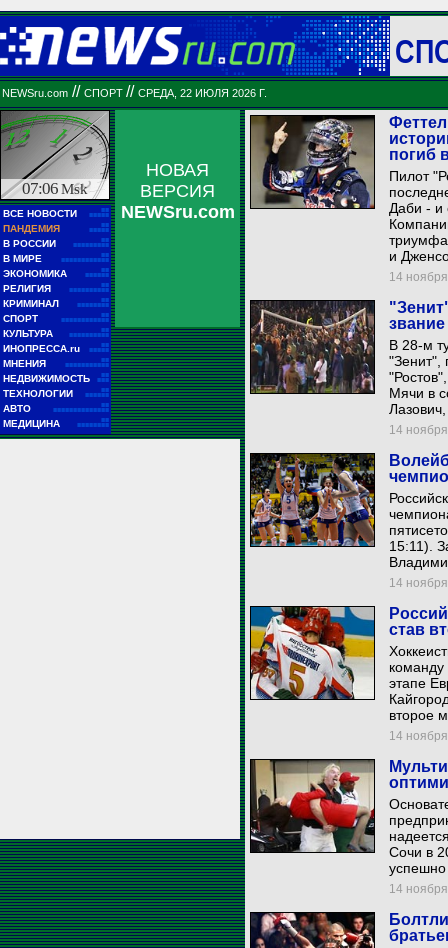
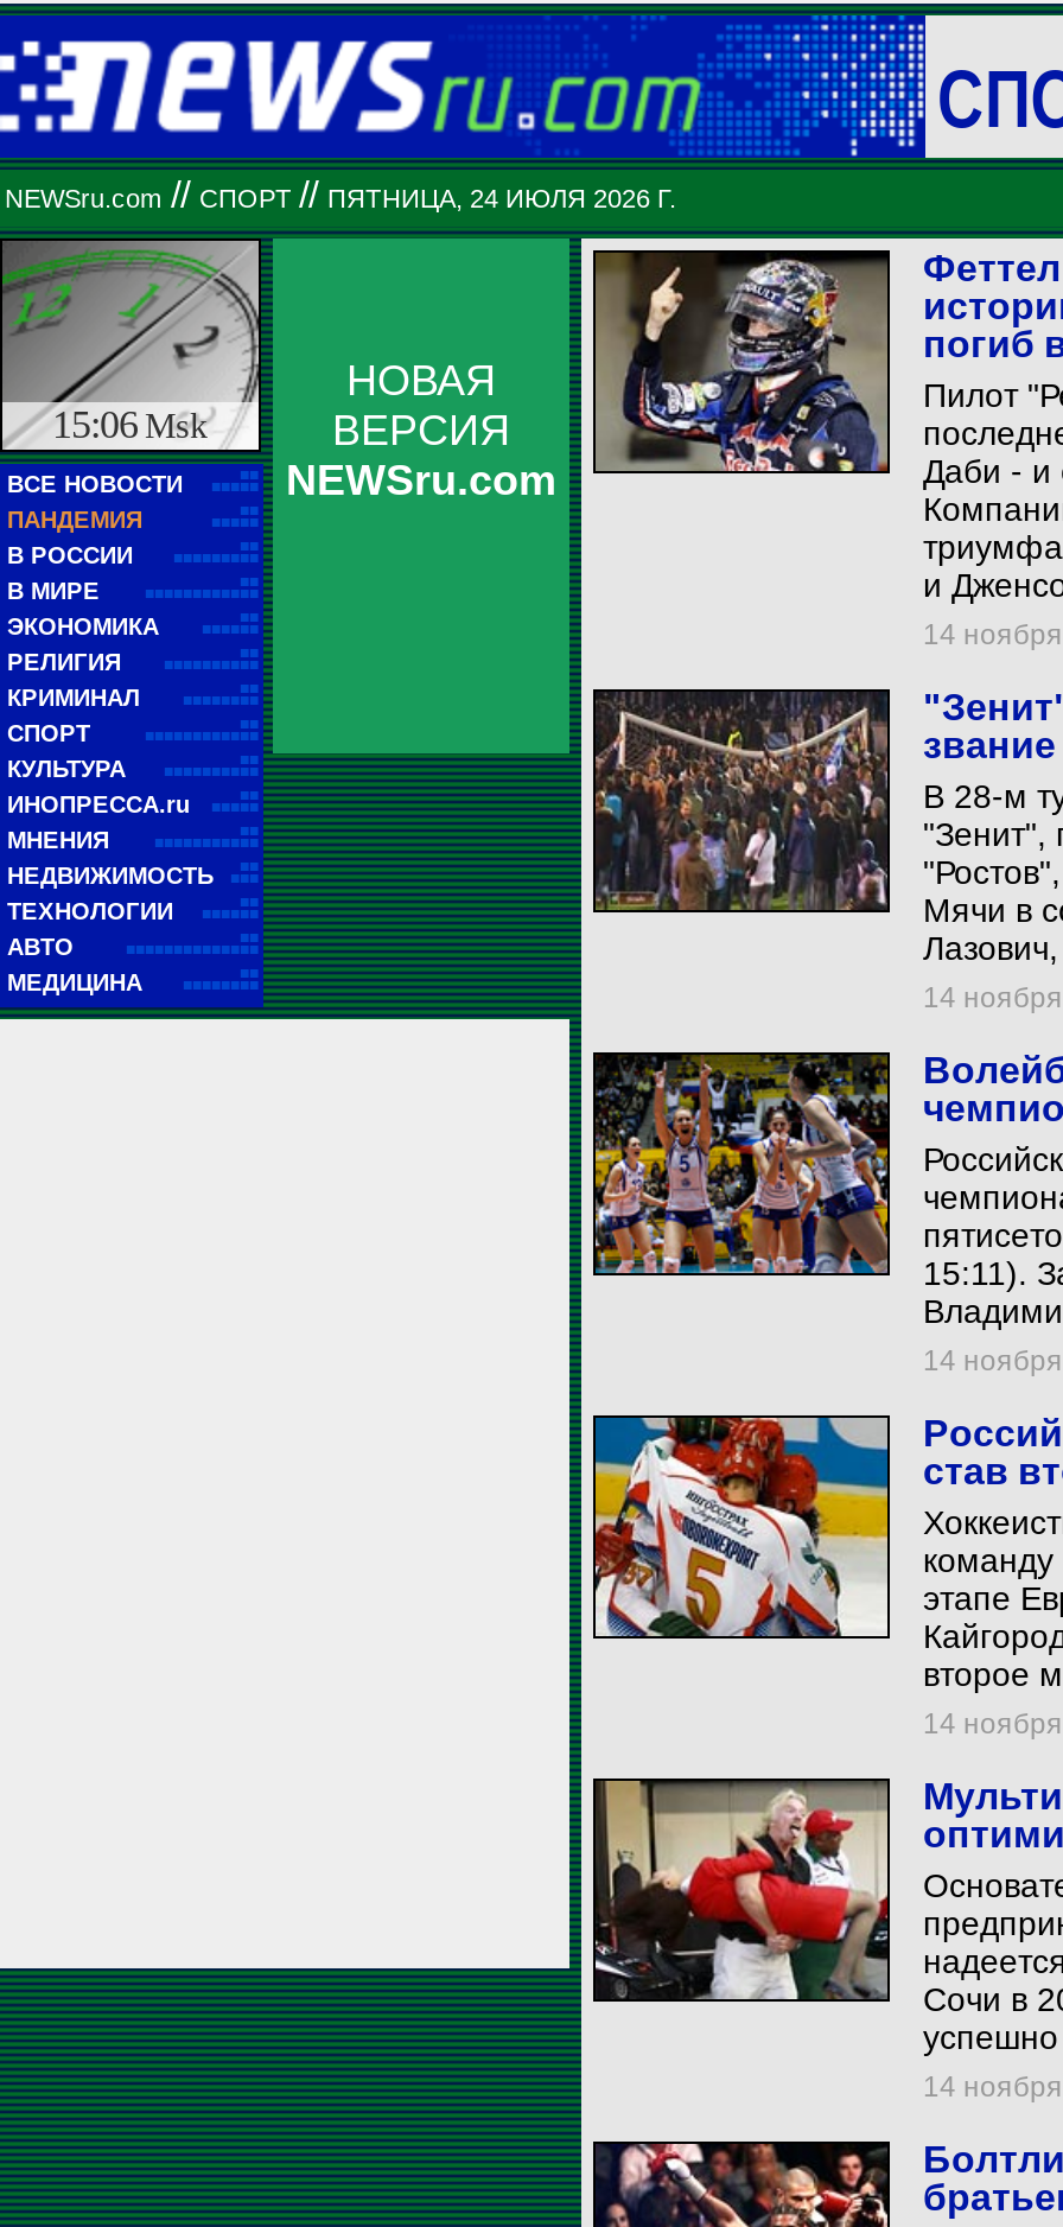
- NEWSru.com // СПОРТ // СРЕДА, 22 ИЮЛЯ 2026 Г.
+ NEWSru.com // СПОРТ // ПЯТНИЦА, 24 ИЮЛЯ 2026 Г.

- 07:06 Msk
+ 15:06 Msk
